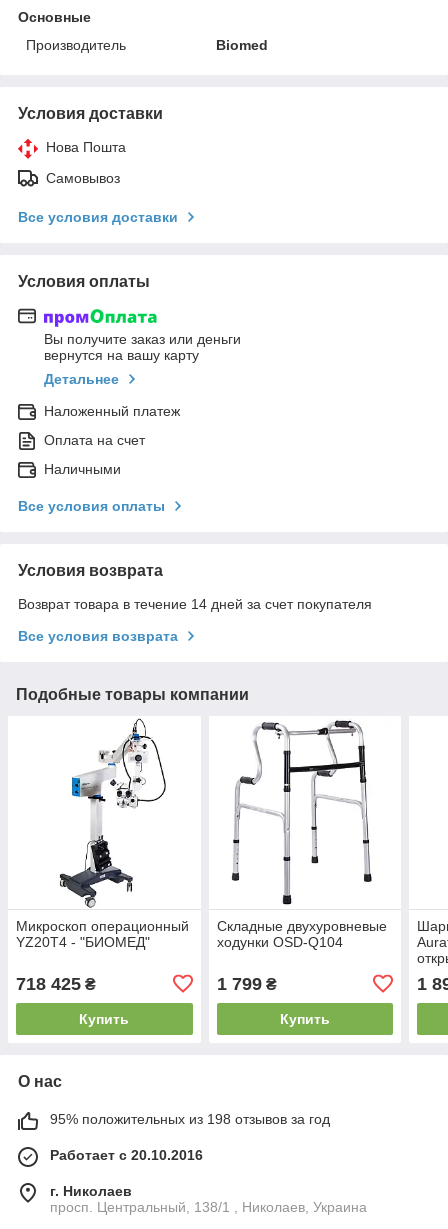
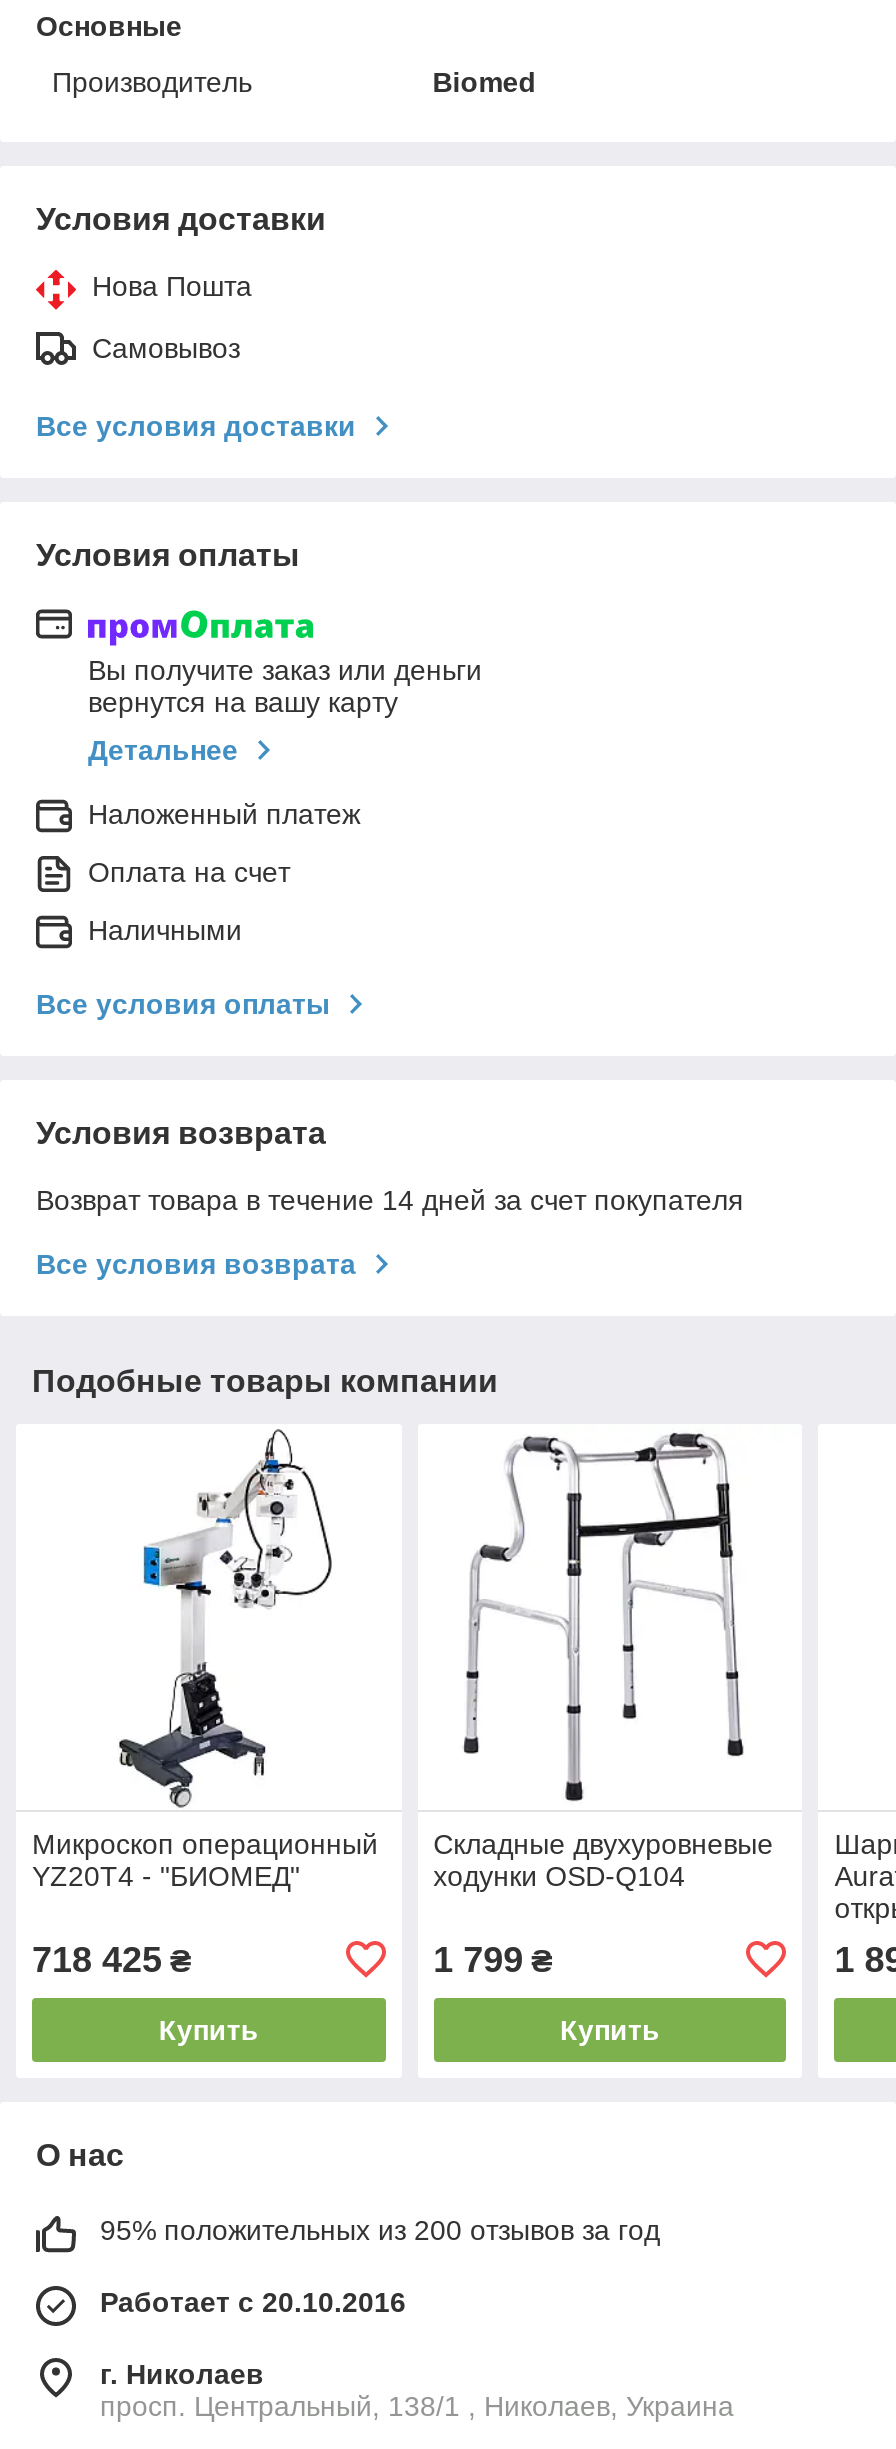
- 95% положительных из 198 отзывов за год
+ 95% положительных из 200 отзывов за год
